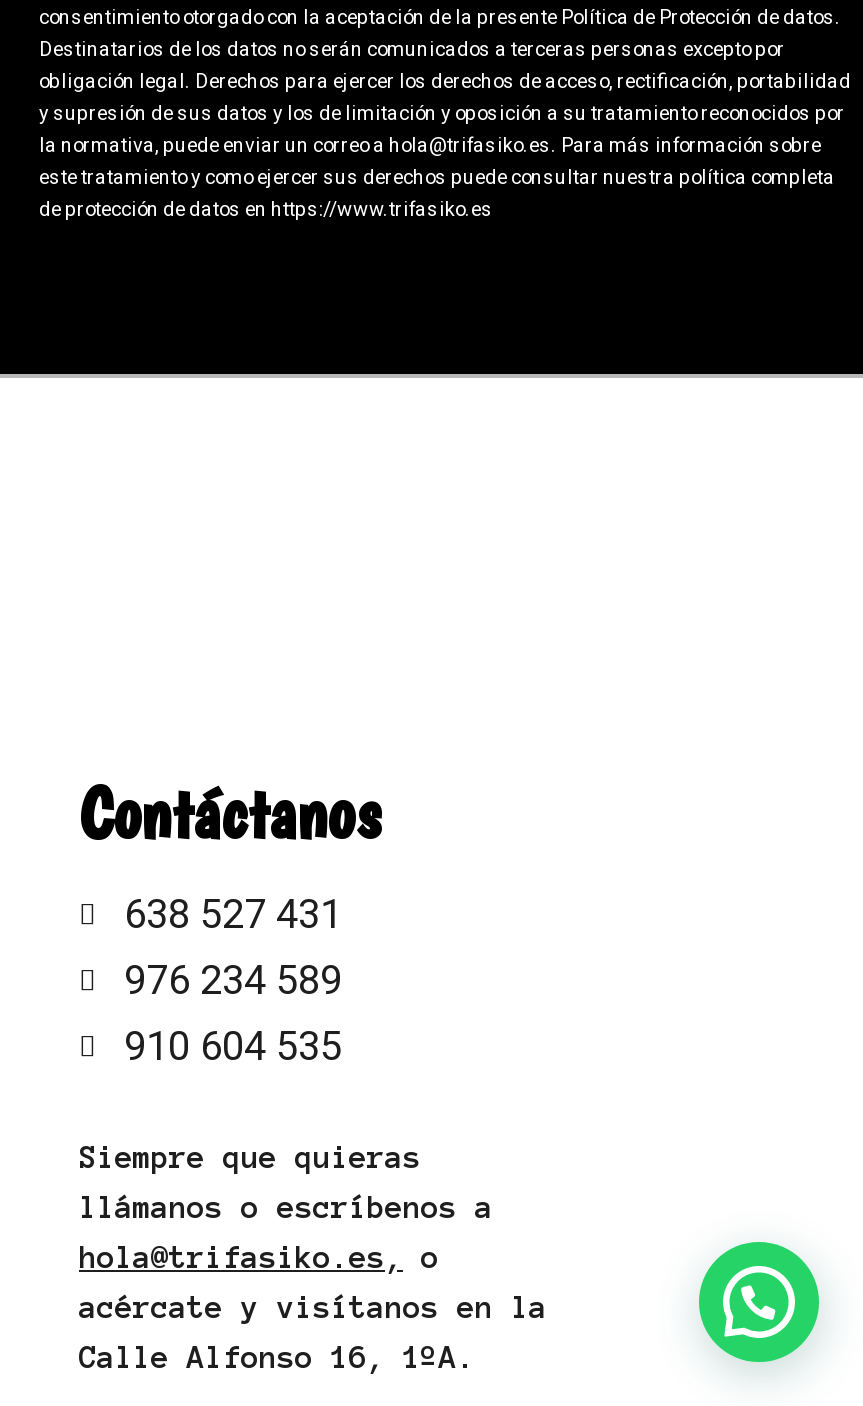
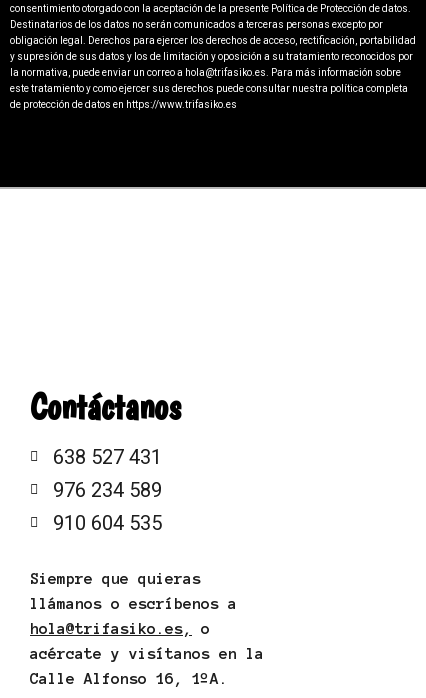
- [image]
